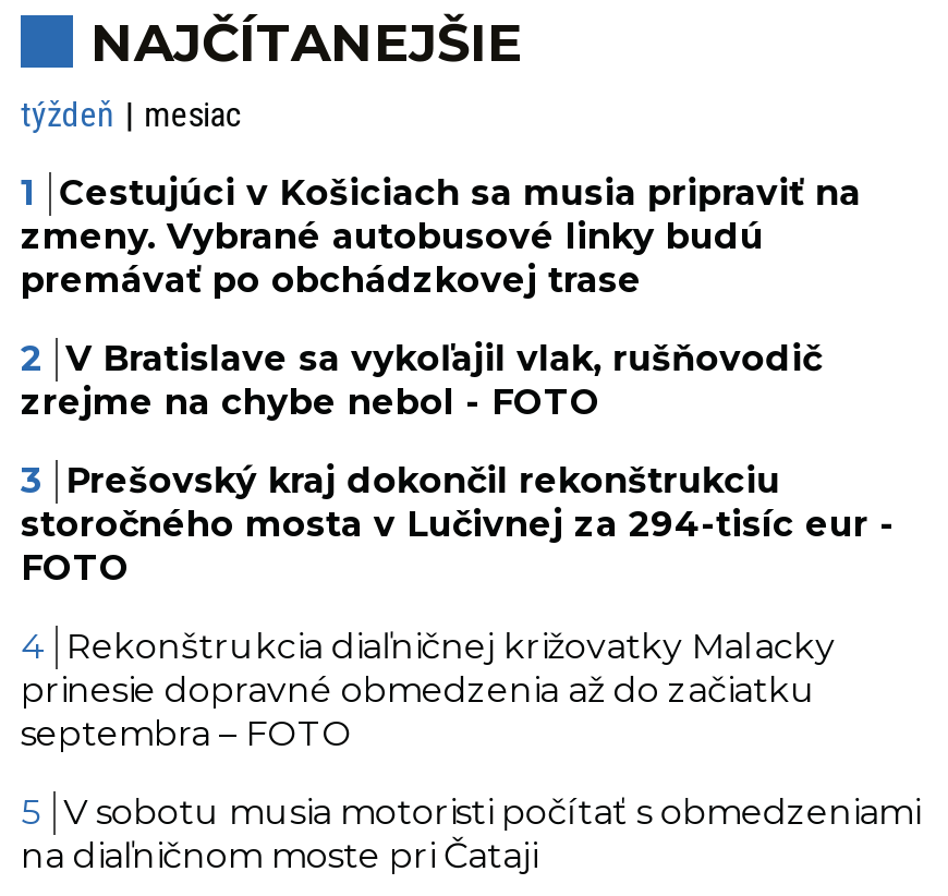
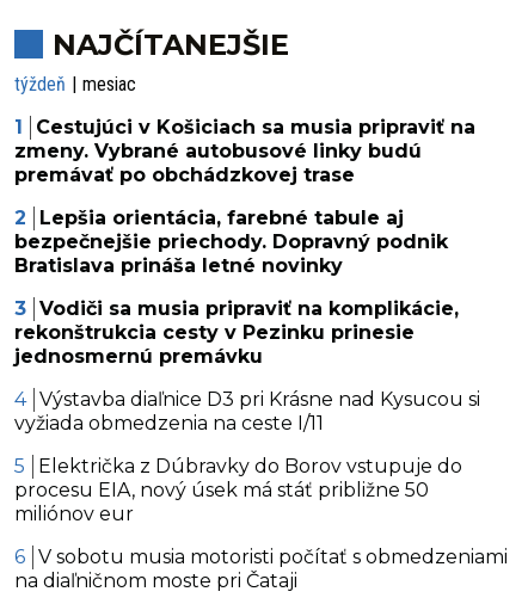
- V Bratislave sa vykoľajil vlak, rušňovodič
- zrejme na chybe nebol - FOTO
- Prešovský kraj dokončil rekonštrukciu
- storočného mosta v Lučivnej za 294-tisíc eur -
- FOTO
- Rekonštrukcia diaľničnej križovatky Malacky
- prinesie dopravné obmedzenia až do začiatku
- septembra – FOTO
+ Lepšia orientácia, farebné tabule aj
+ bezpečnejšie priechody. Dopravný podnik
+ Bratislava prináša letné novinky
+ Vodiči sa musia pripraviť na komplikácie,
+ rekonštrukcia cesty v Pezinku prinesie
+ jednosmernú premávku
+ Výstavba diaľnice D3 pri Krásne nad Kysucou si
+ vyžiada obmedzenia na ceste I/11
+ Električka z Dúbravky do Borov vstupuje do
+ procesu EIA, nový úsek má stáť približne 50
+ miliónov eur
